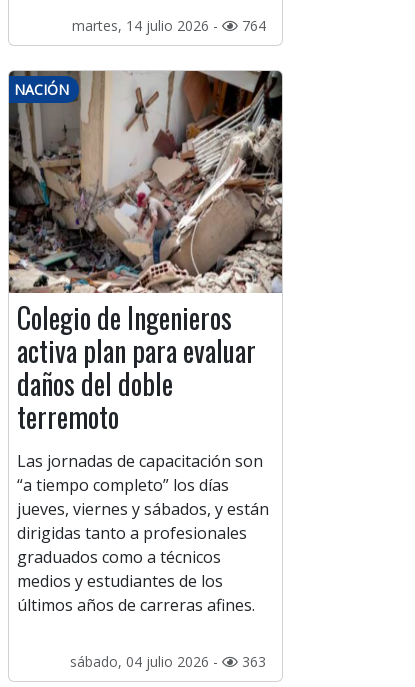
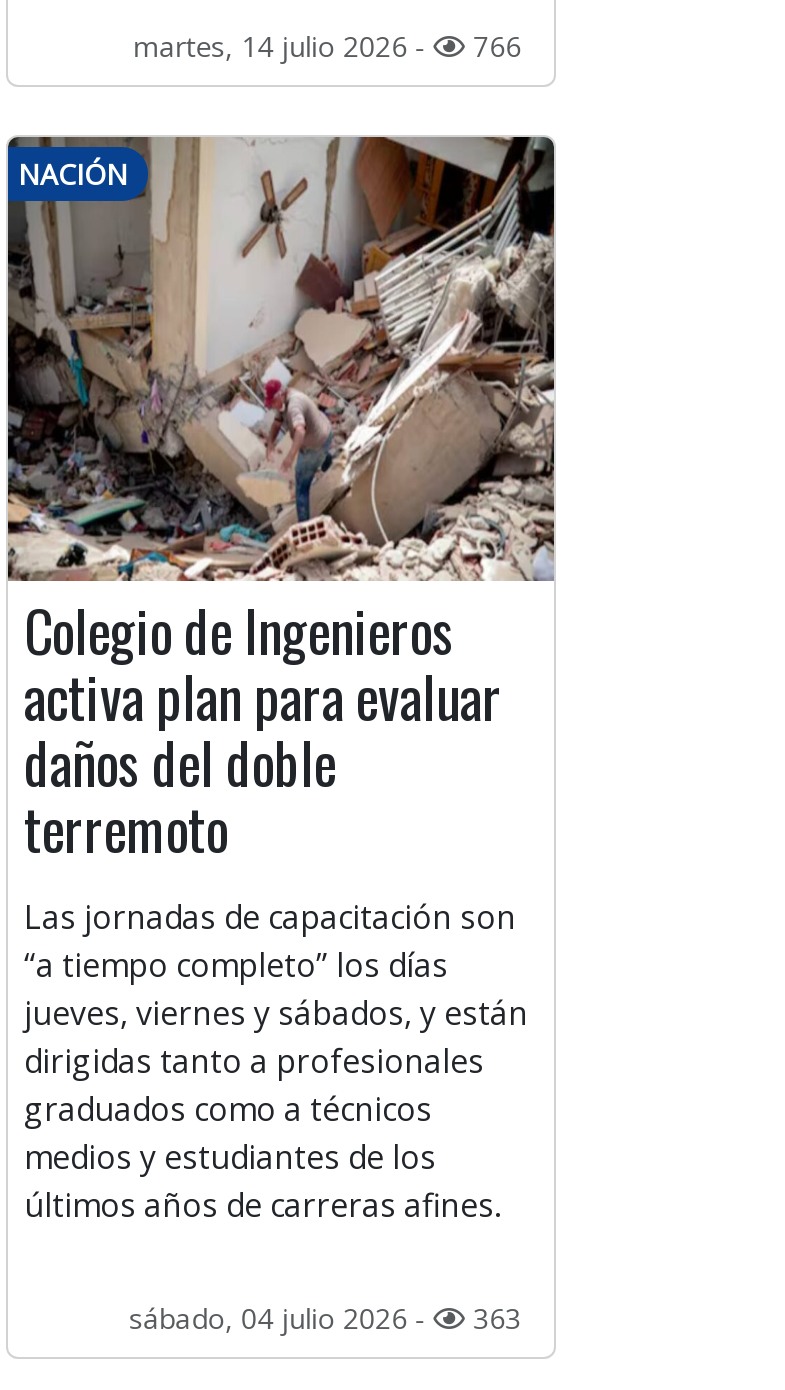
- martes, 14 julio 2026 - 764
+ martes, 14 julio 2026 - 766
